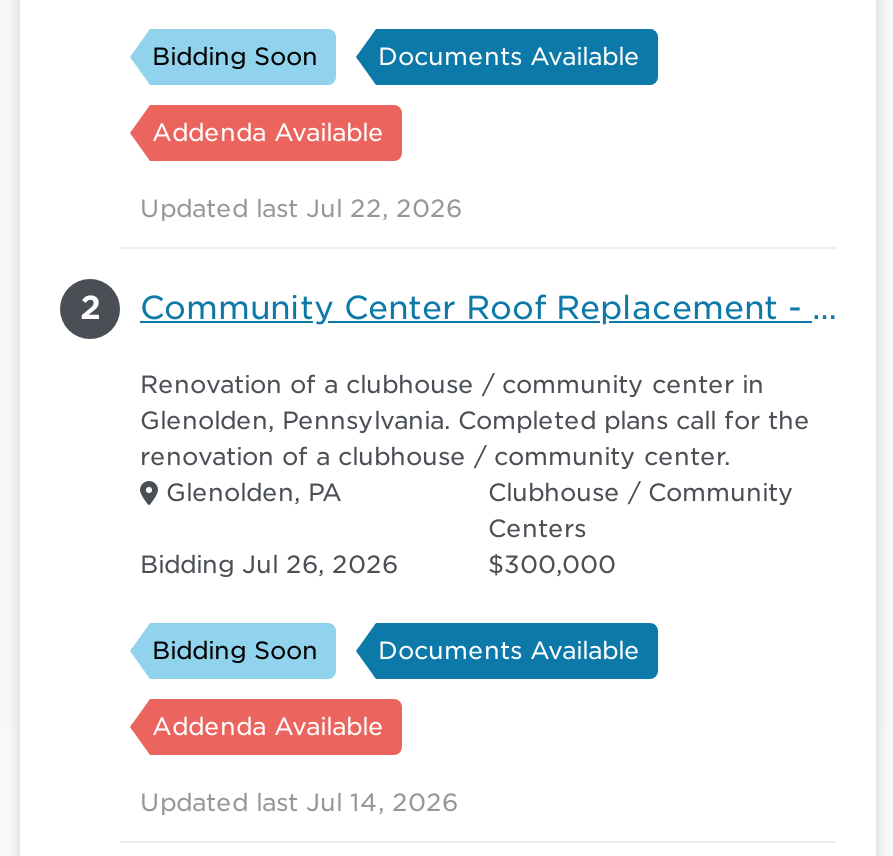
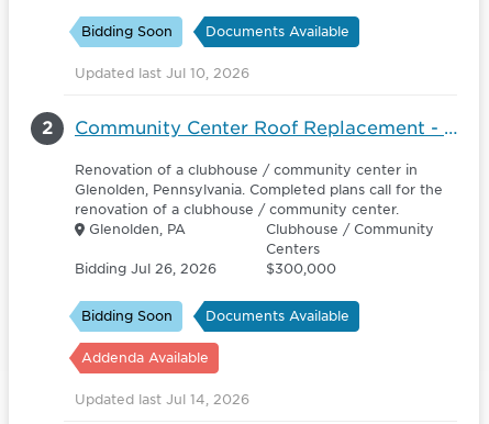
- Addenda Available
- Updated last Jul 22, 2026
+ Updated last Jul 10, 2026
